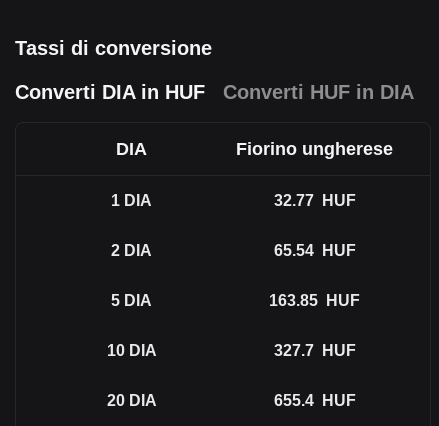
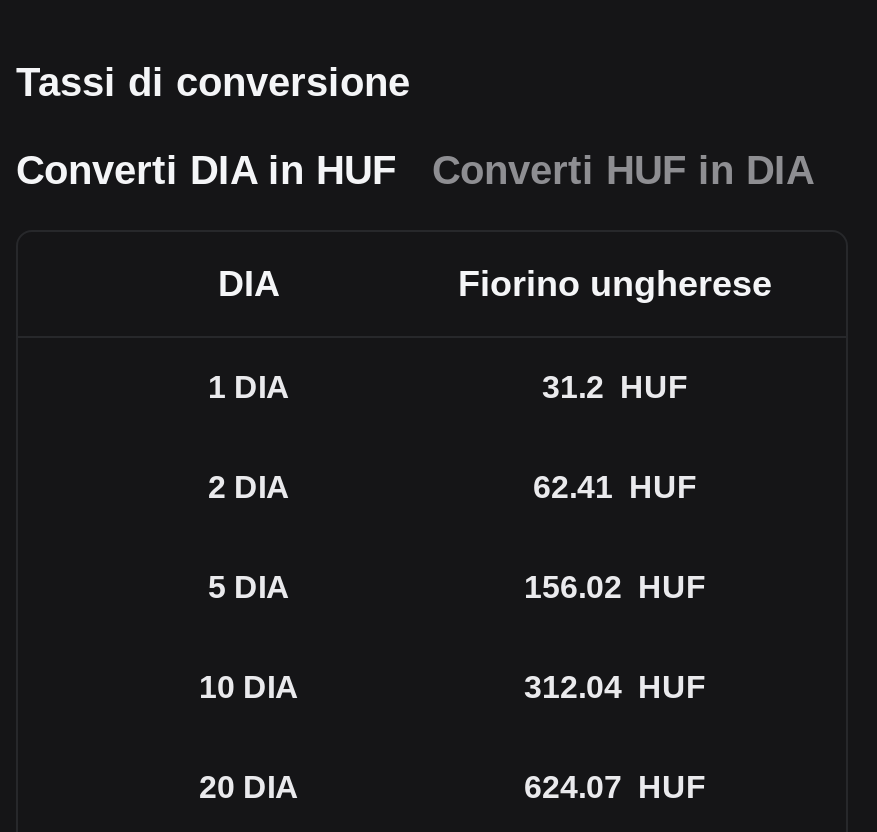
- 32.77 HUF
+ 31.2 HUF

- 65.54 HUF
+ 62.41 HUF

- 163.85 HUF
+ 156.02 HUF

- 327.7 HUF
+ 312.04 HUF

- 655.4 HUF
+ 624.07 HUF
